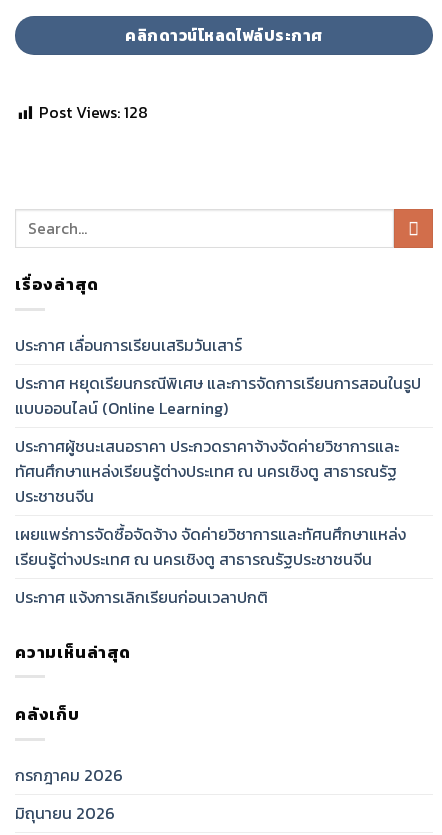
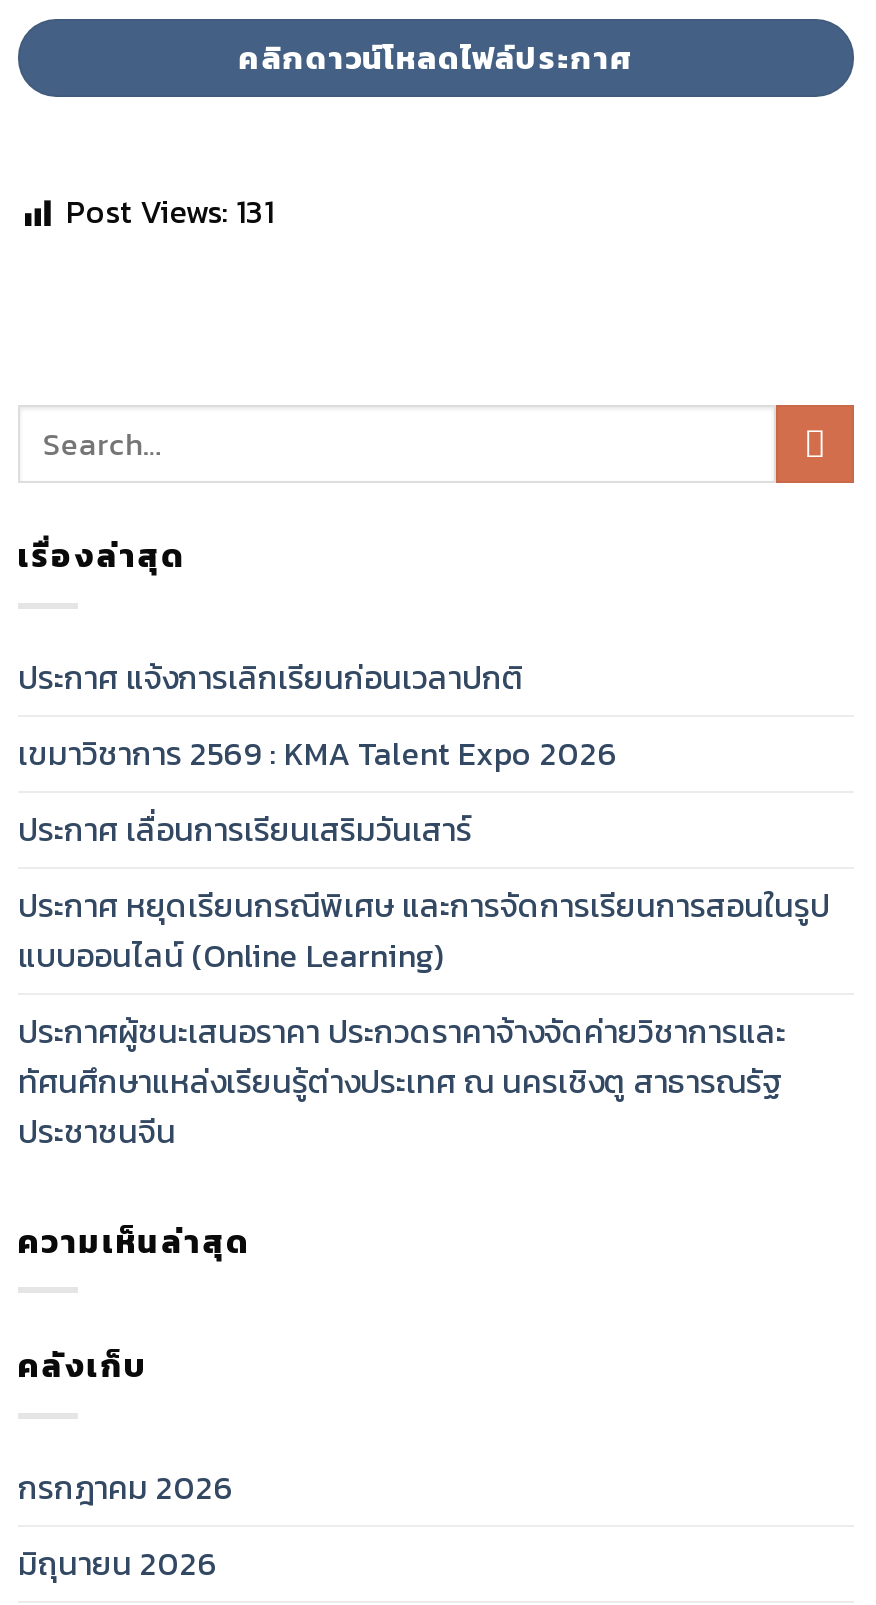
- Post Views: 128
+ Post Views: 131

+ เขมาวิชาการ 2569 : KMA Talent Expo 2026

moved down: ประกาศ เลื่อนการเรียนเสริมวันเสาร์ | ประกาศ หยุดเรียนกรณีพิเศษ และการจัดการเรียนการสอนในรูป | แบบออนไลน์ (Online Learning) | ประกาศผู้ชนะเสนอราคา ประกวดราคาจ้างจัดค่ายวิชาการและ | ทัศนศึกษาแหล่งเรียนรู้ต่างประเทศ ณ นครเชิงตู สาธารณรัฐ | ประชาชนจีน

- เผยแพร่การจัดซื้อจัดจ้าง จัดค่ายวิชาการและทัศนศึกษาแหล่ง
- เรียนรู้ต่างประเทศ ณ นครเชิงตู สาธารณรัฐประชาชนจีน

moved up: ประกาศ แจ้งการเลิกเรียนก่อนเวลาปกติ
